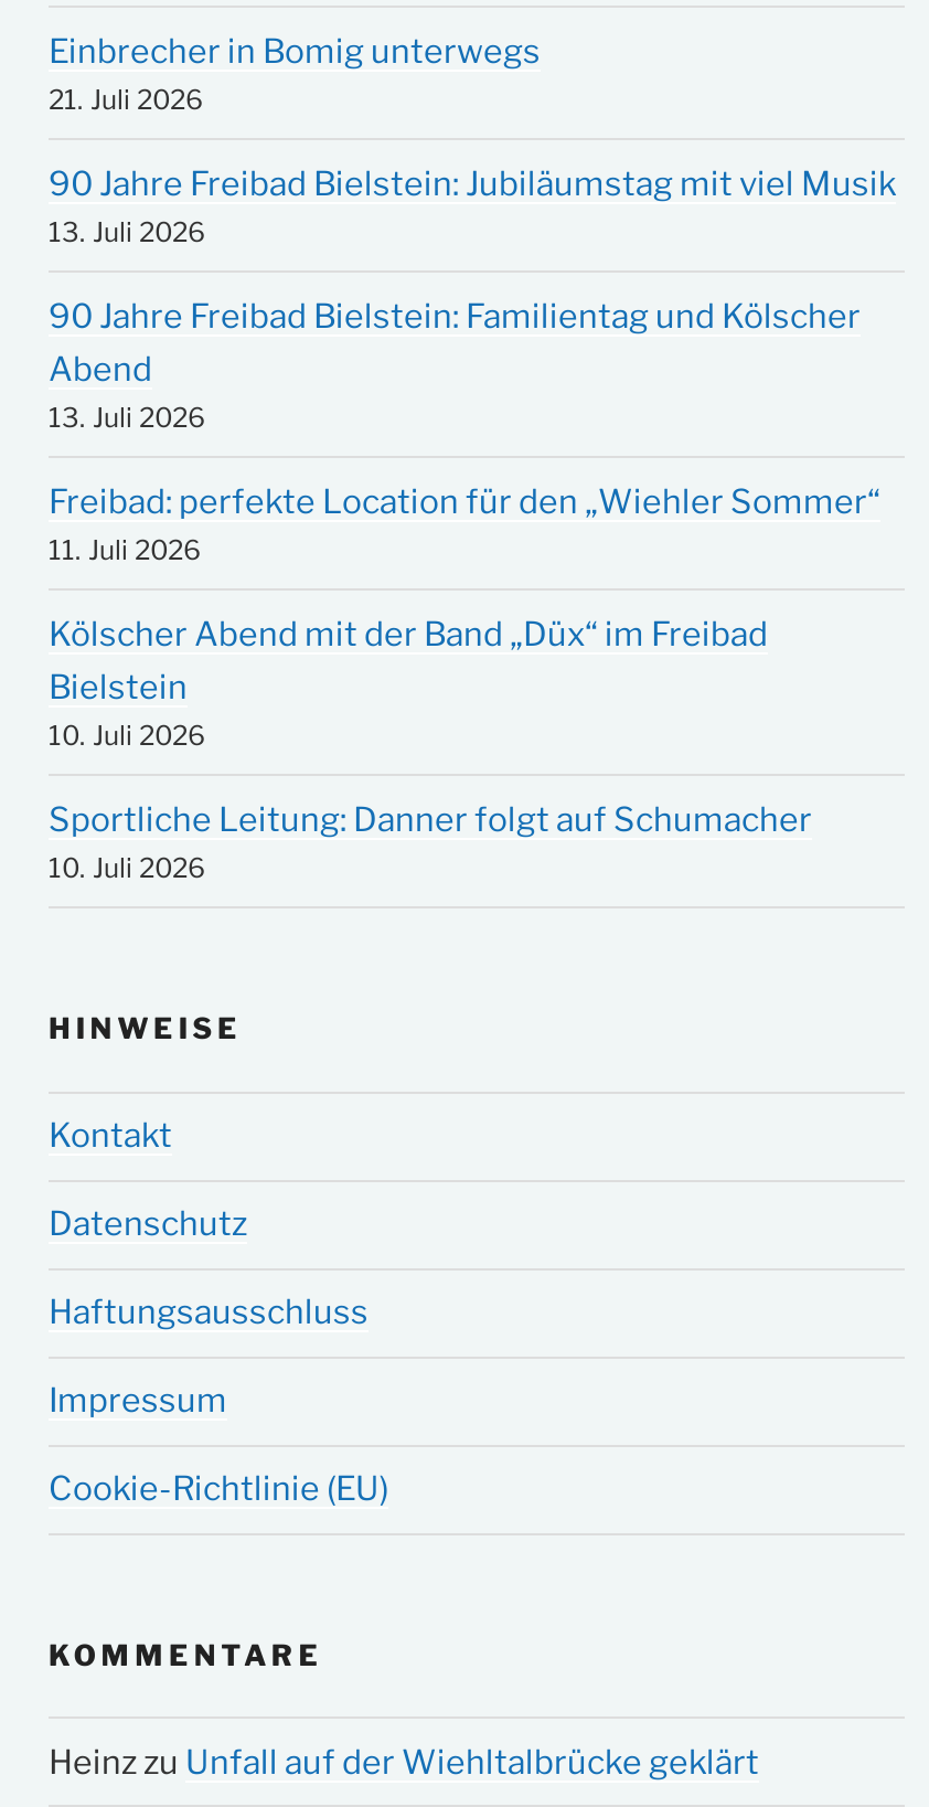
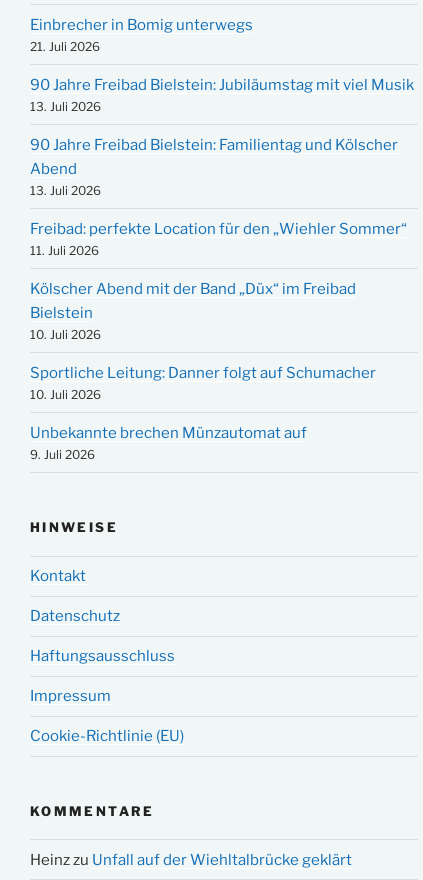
+ Unbekannte brechen Münzautomat auf
+ 9. Juli 2026
